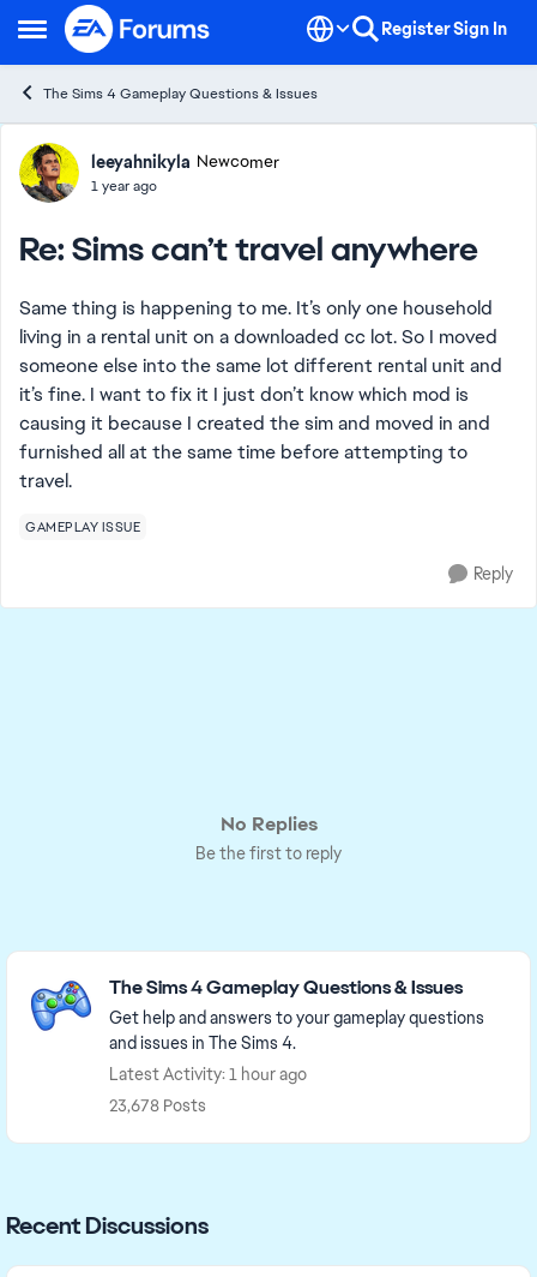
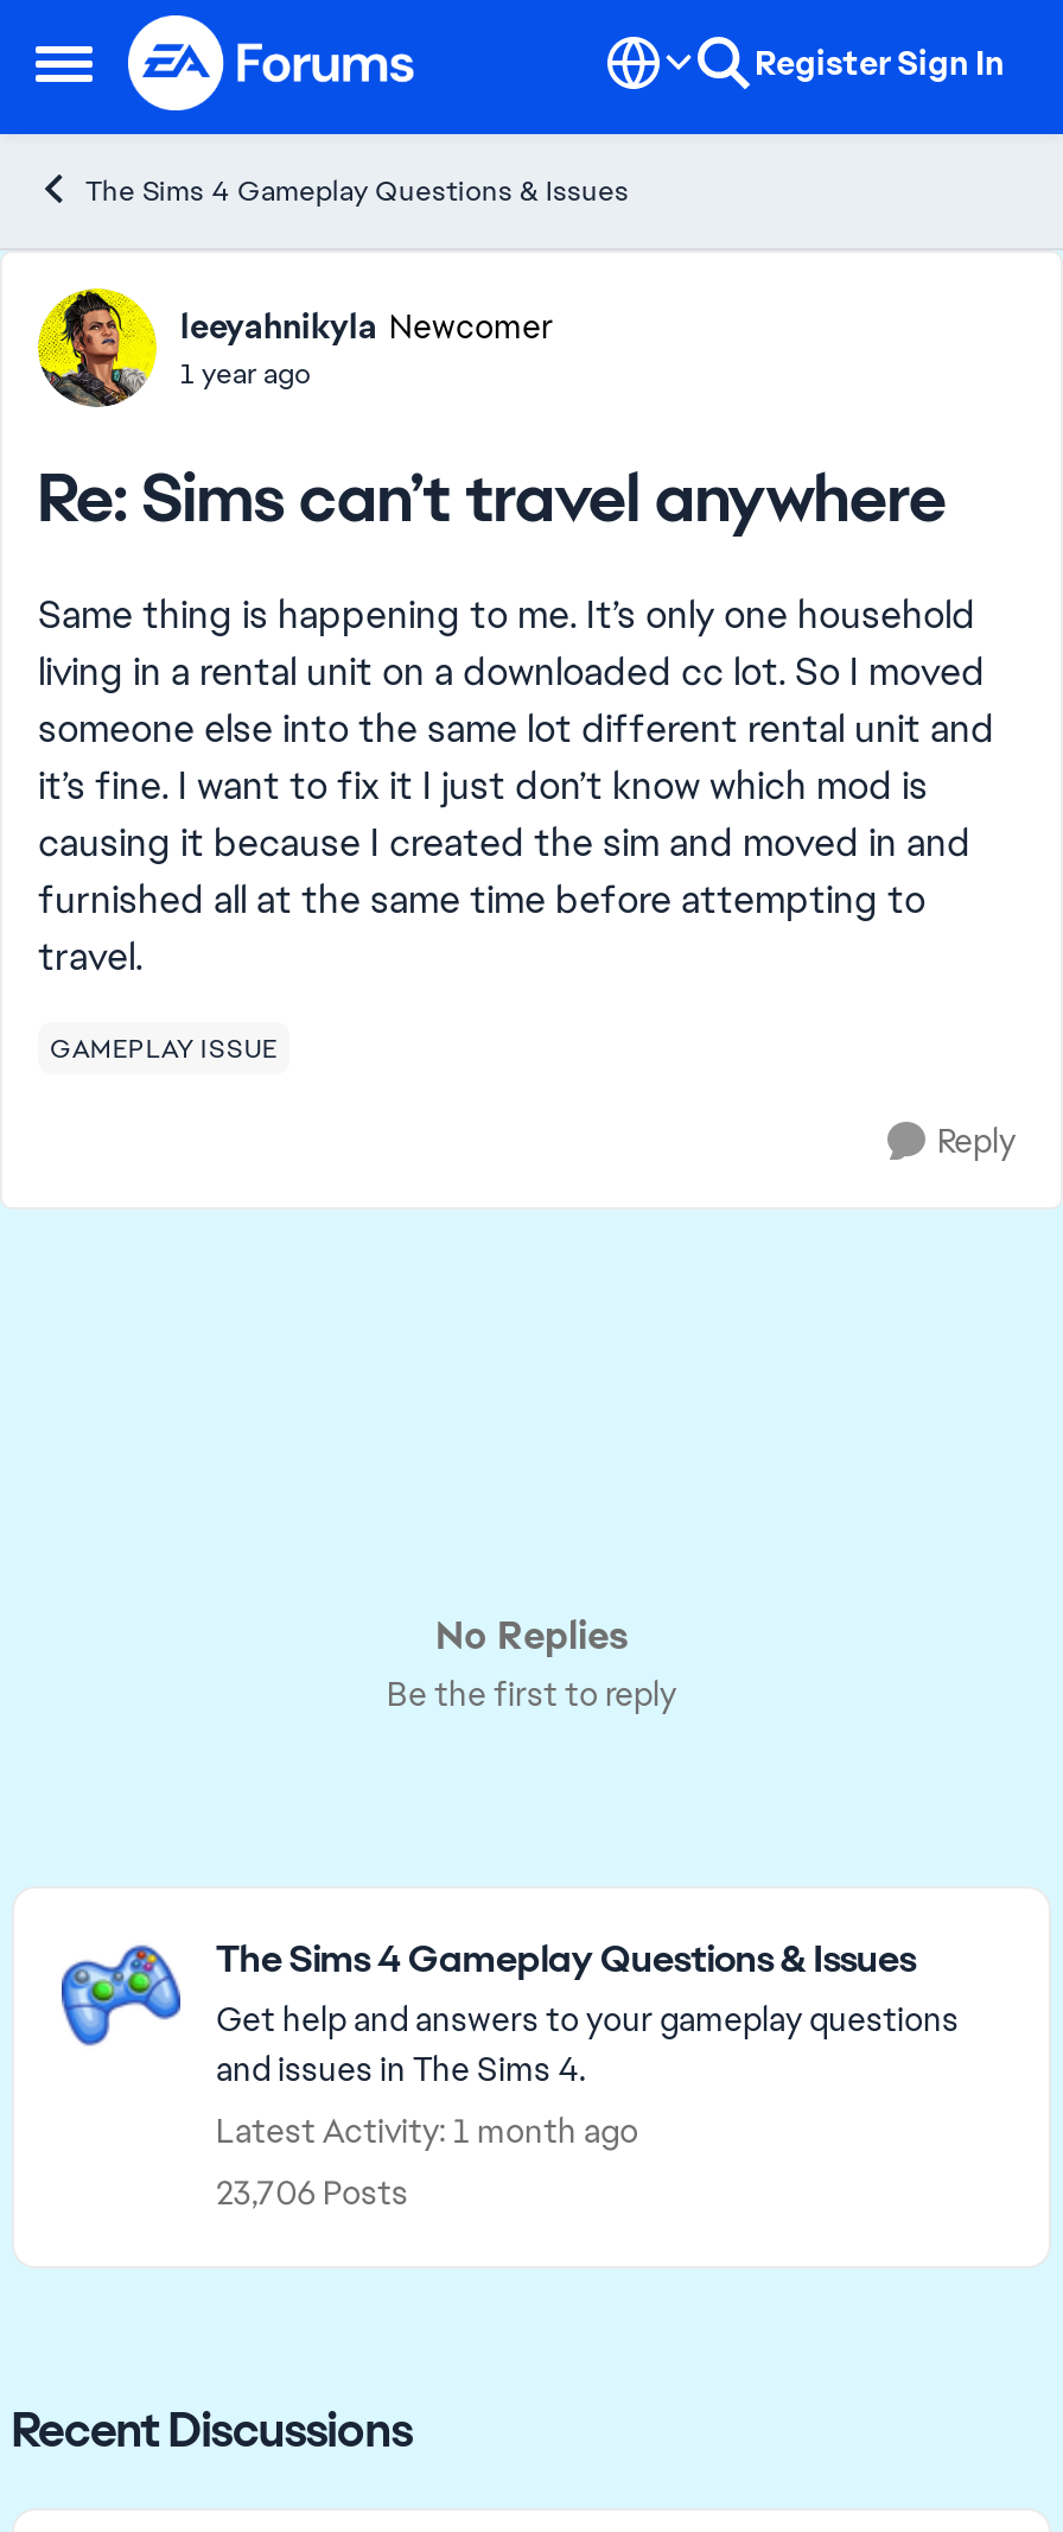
- Latest Activity: 1 hour ago
+ Latest Activity: 1 month ago

- 23,678 Posts
+ 23,706 Posts
